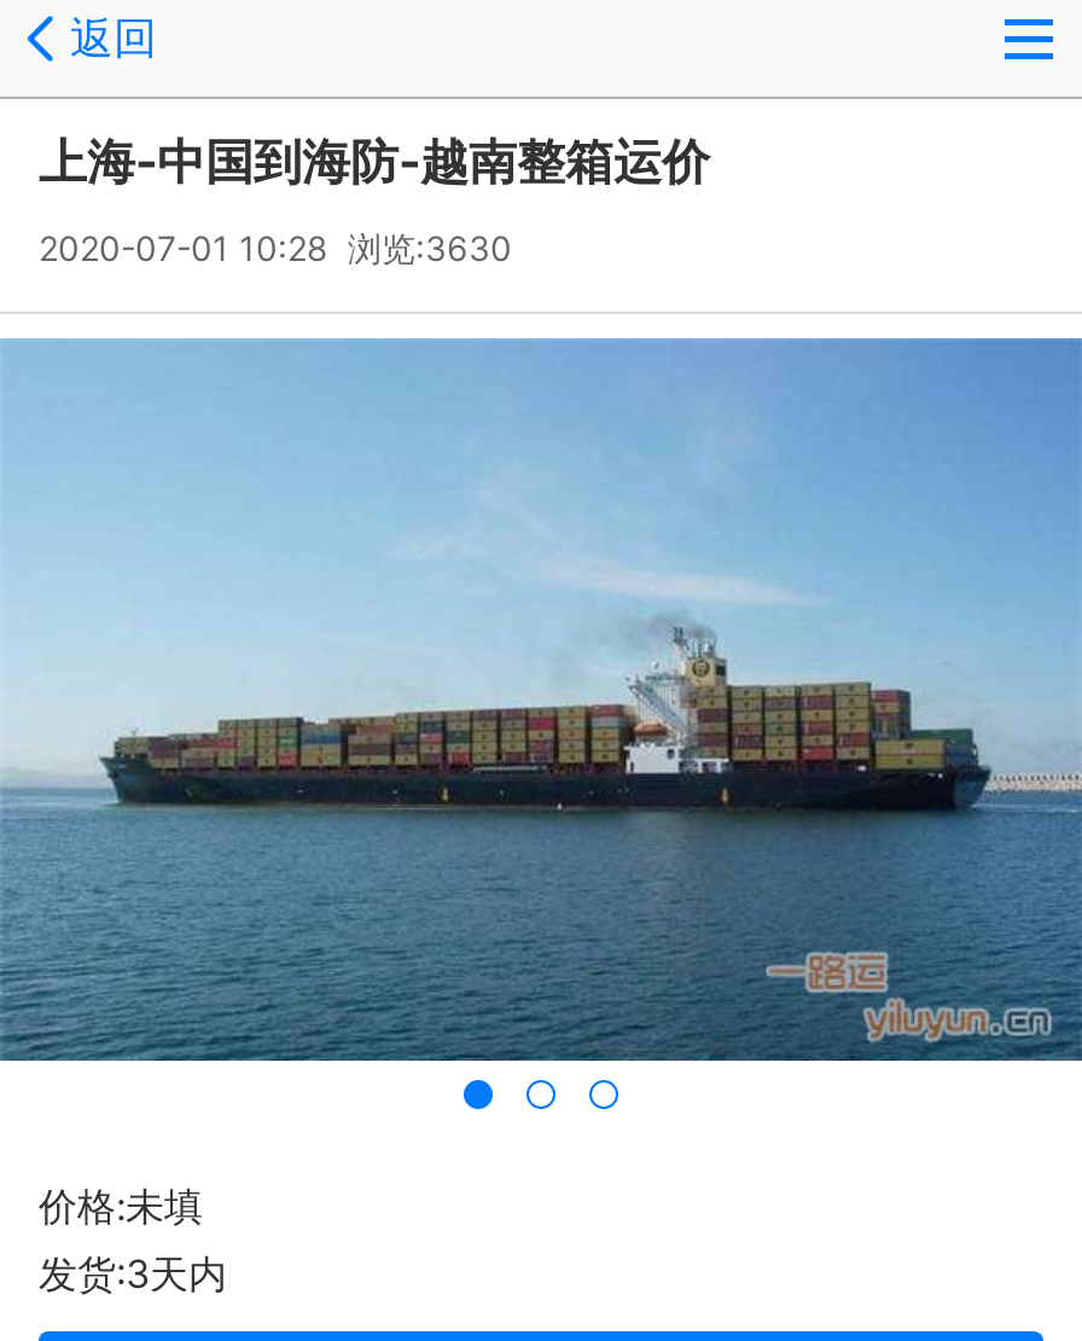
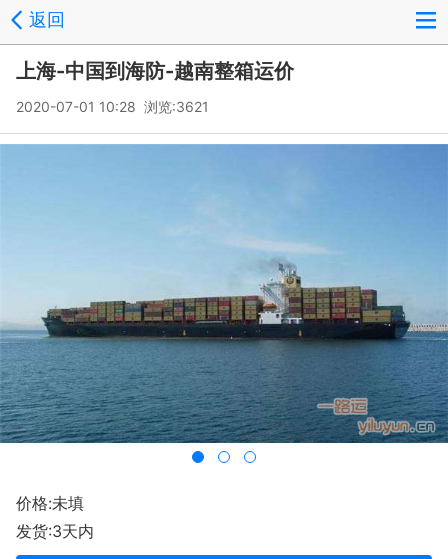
- 2020-07-01 10:28 浏览:3630
+ 2020-07-01 10:28 浏览:3621
